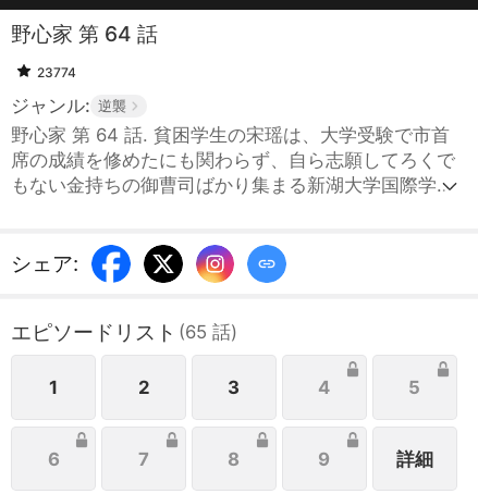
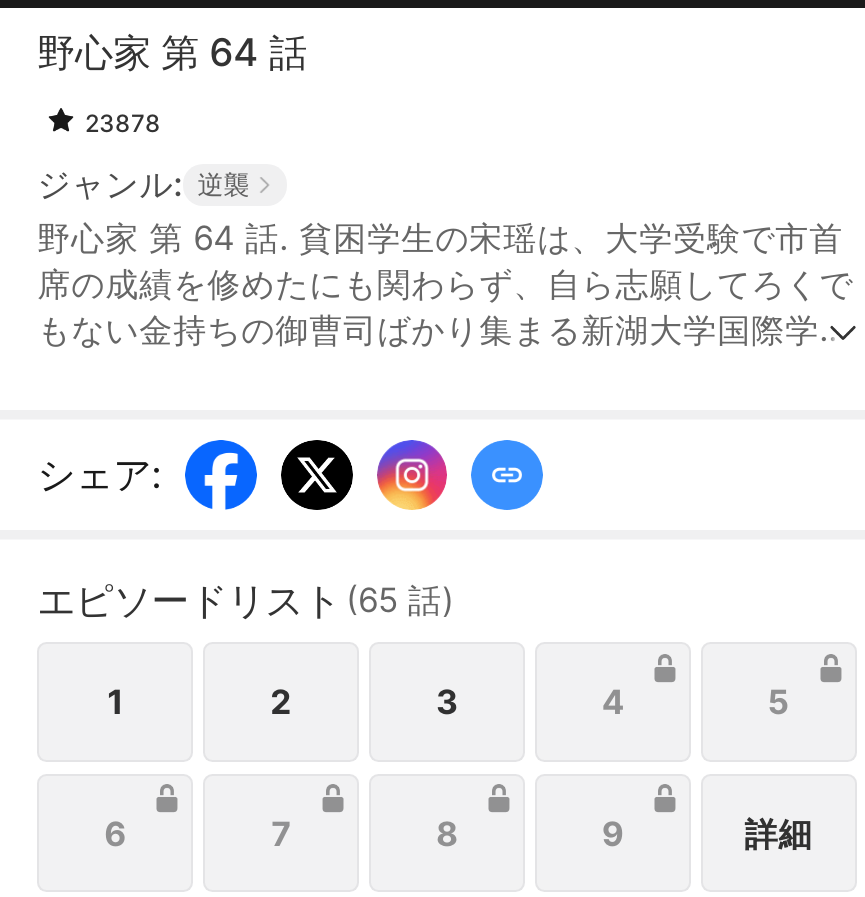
- 23774
+ 23878
